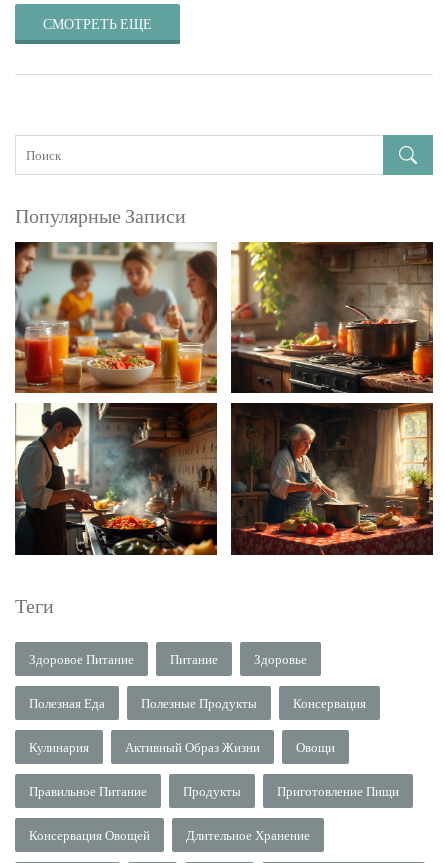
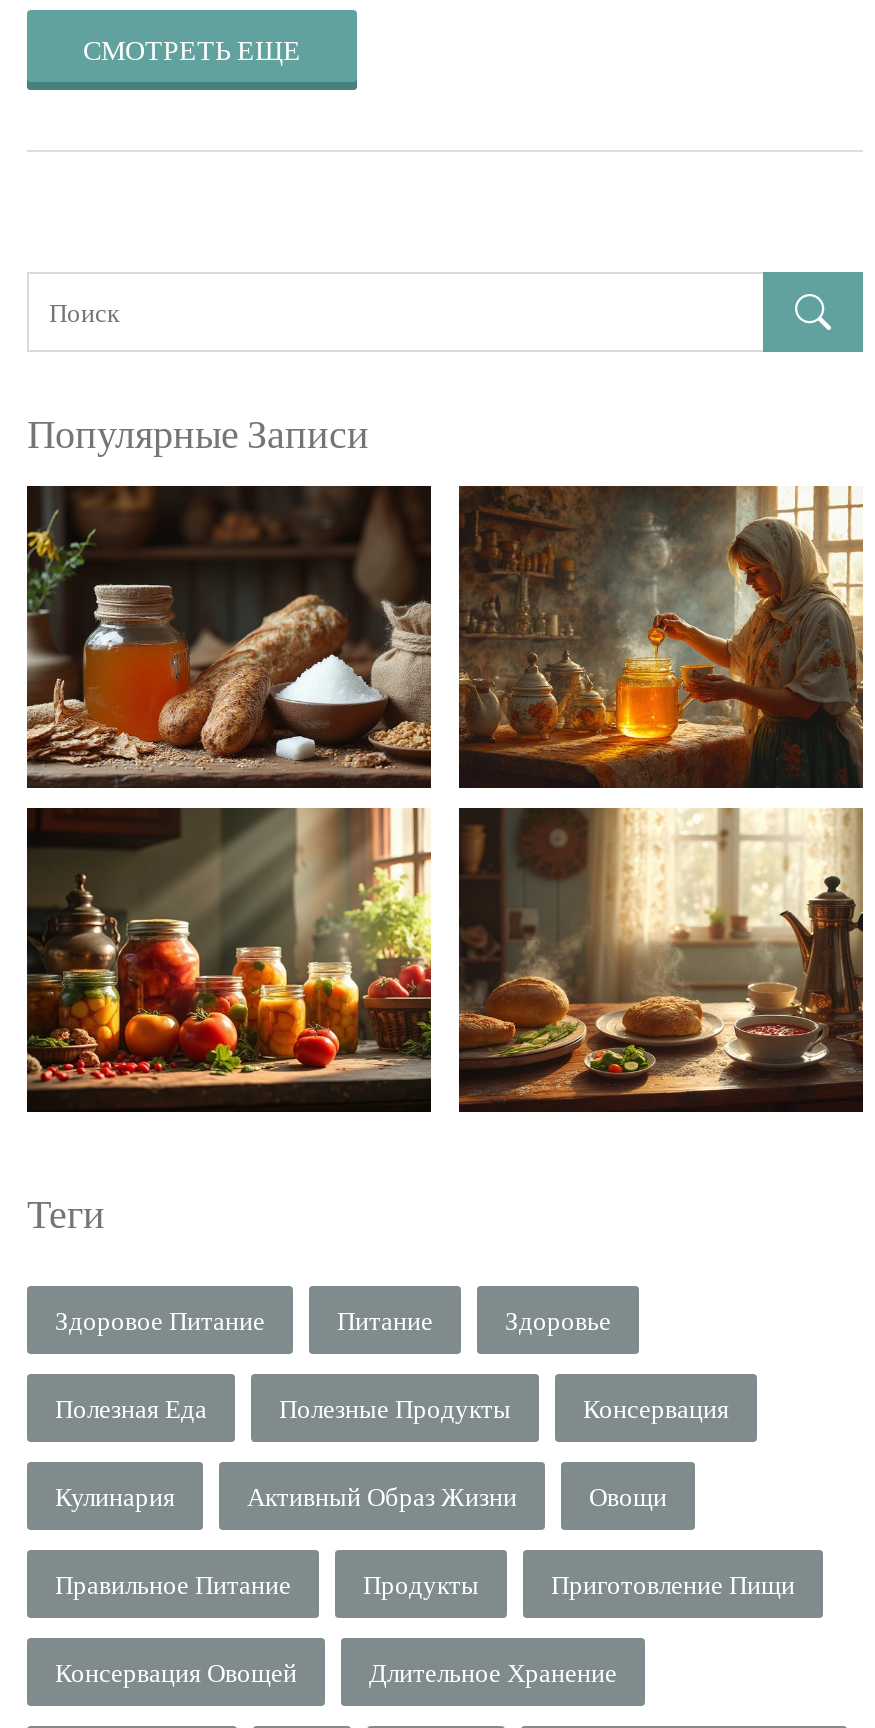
- [image]
+ [image]

- [image]
+ [image]

- [image]
+ [image]

- [image]
+ [image]
